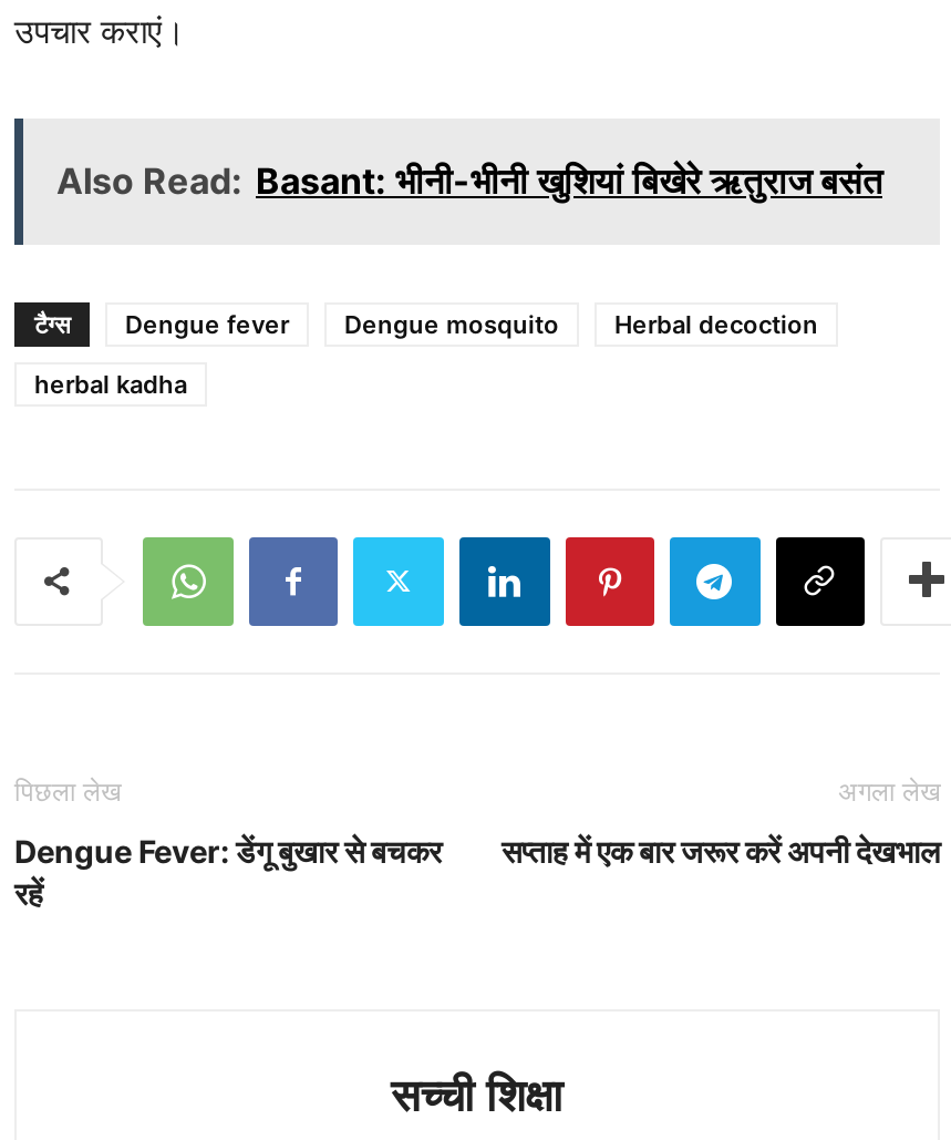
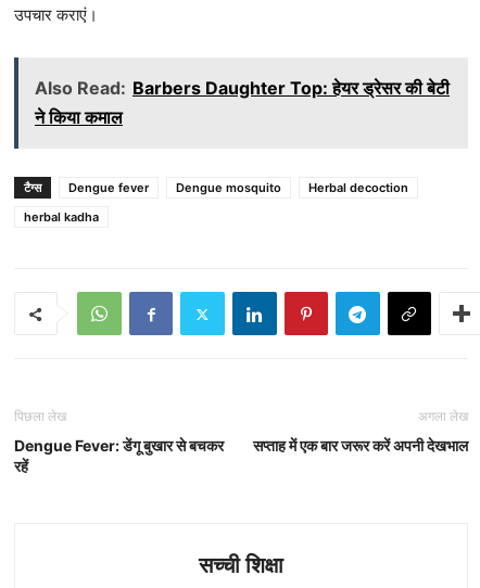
- Also Read: Basant: भीनी-भीनी खुशियां बिखेरे ऋतुराज बसंत
+ Also Read: Barbers Daughter Top: हेयर ड्रेसर की बेटी
+ ने किया कमाल
